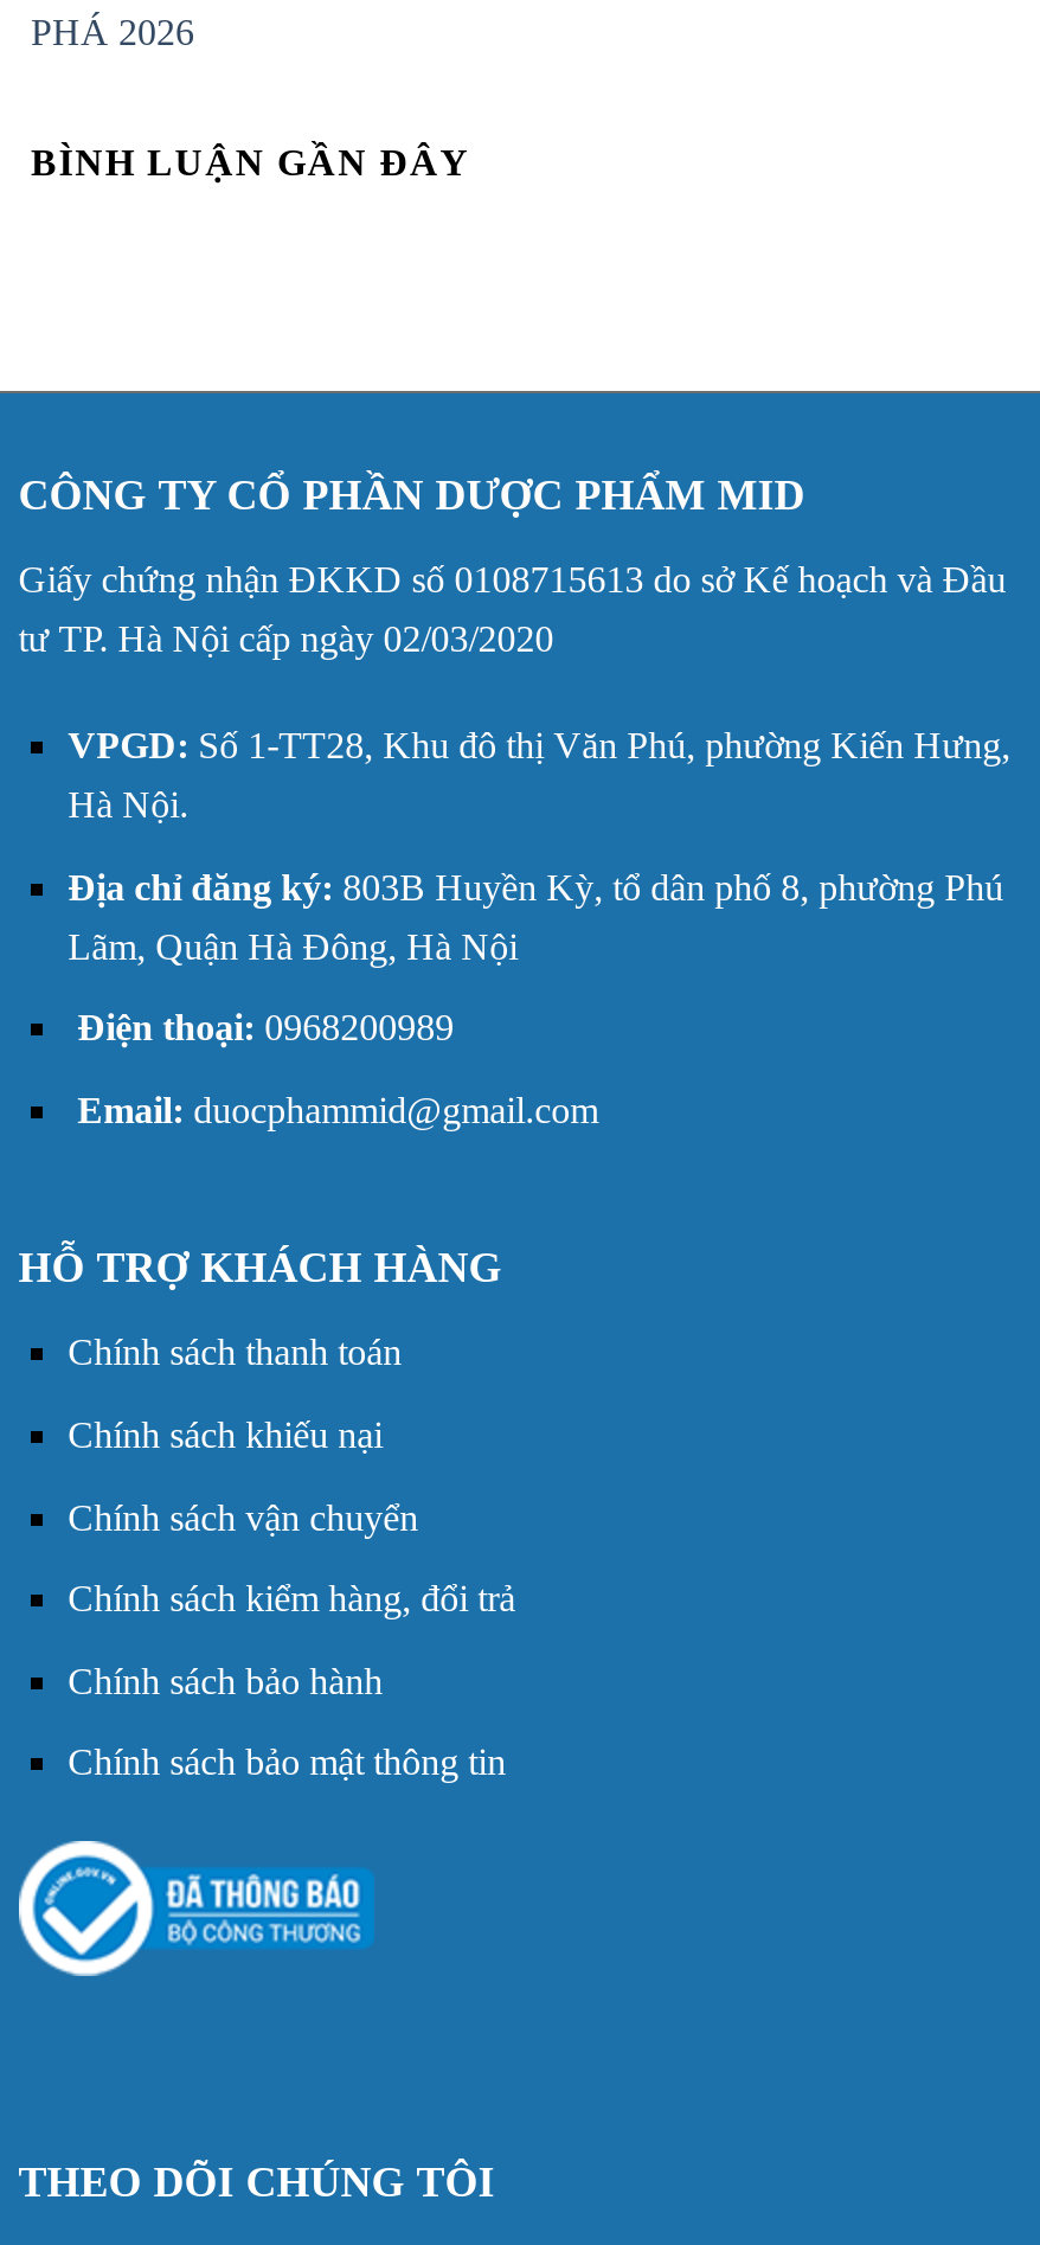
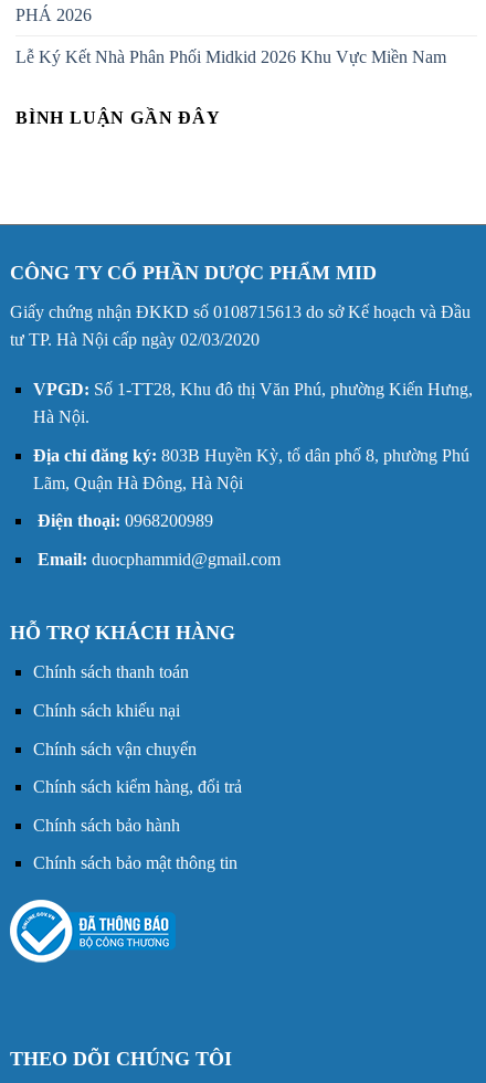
+ Lễ Ký Kết Nhà Phân Phối Midkid 2026 Khu Vực Miền Nam
